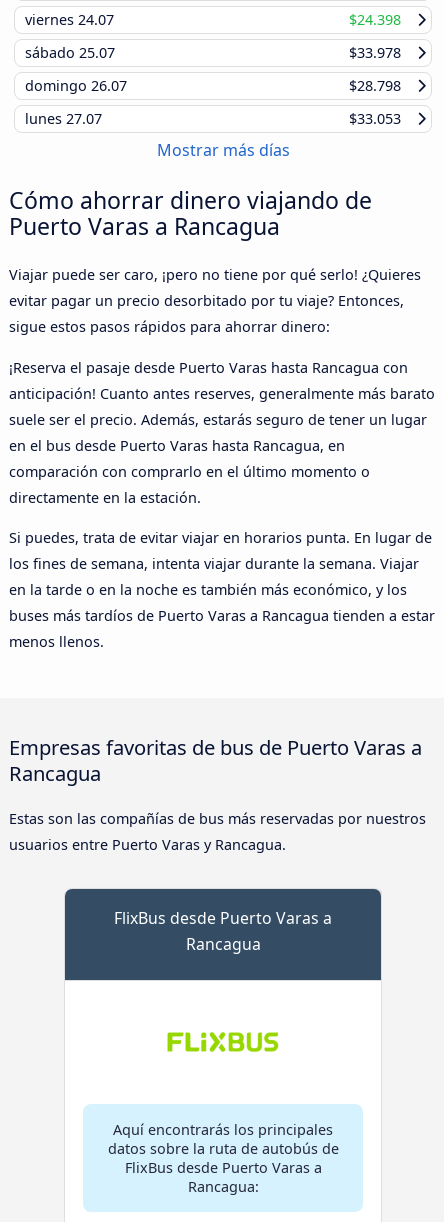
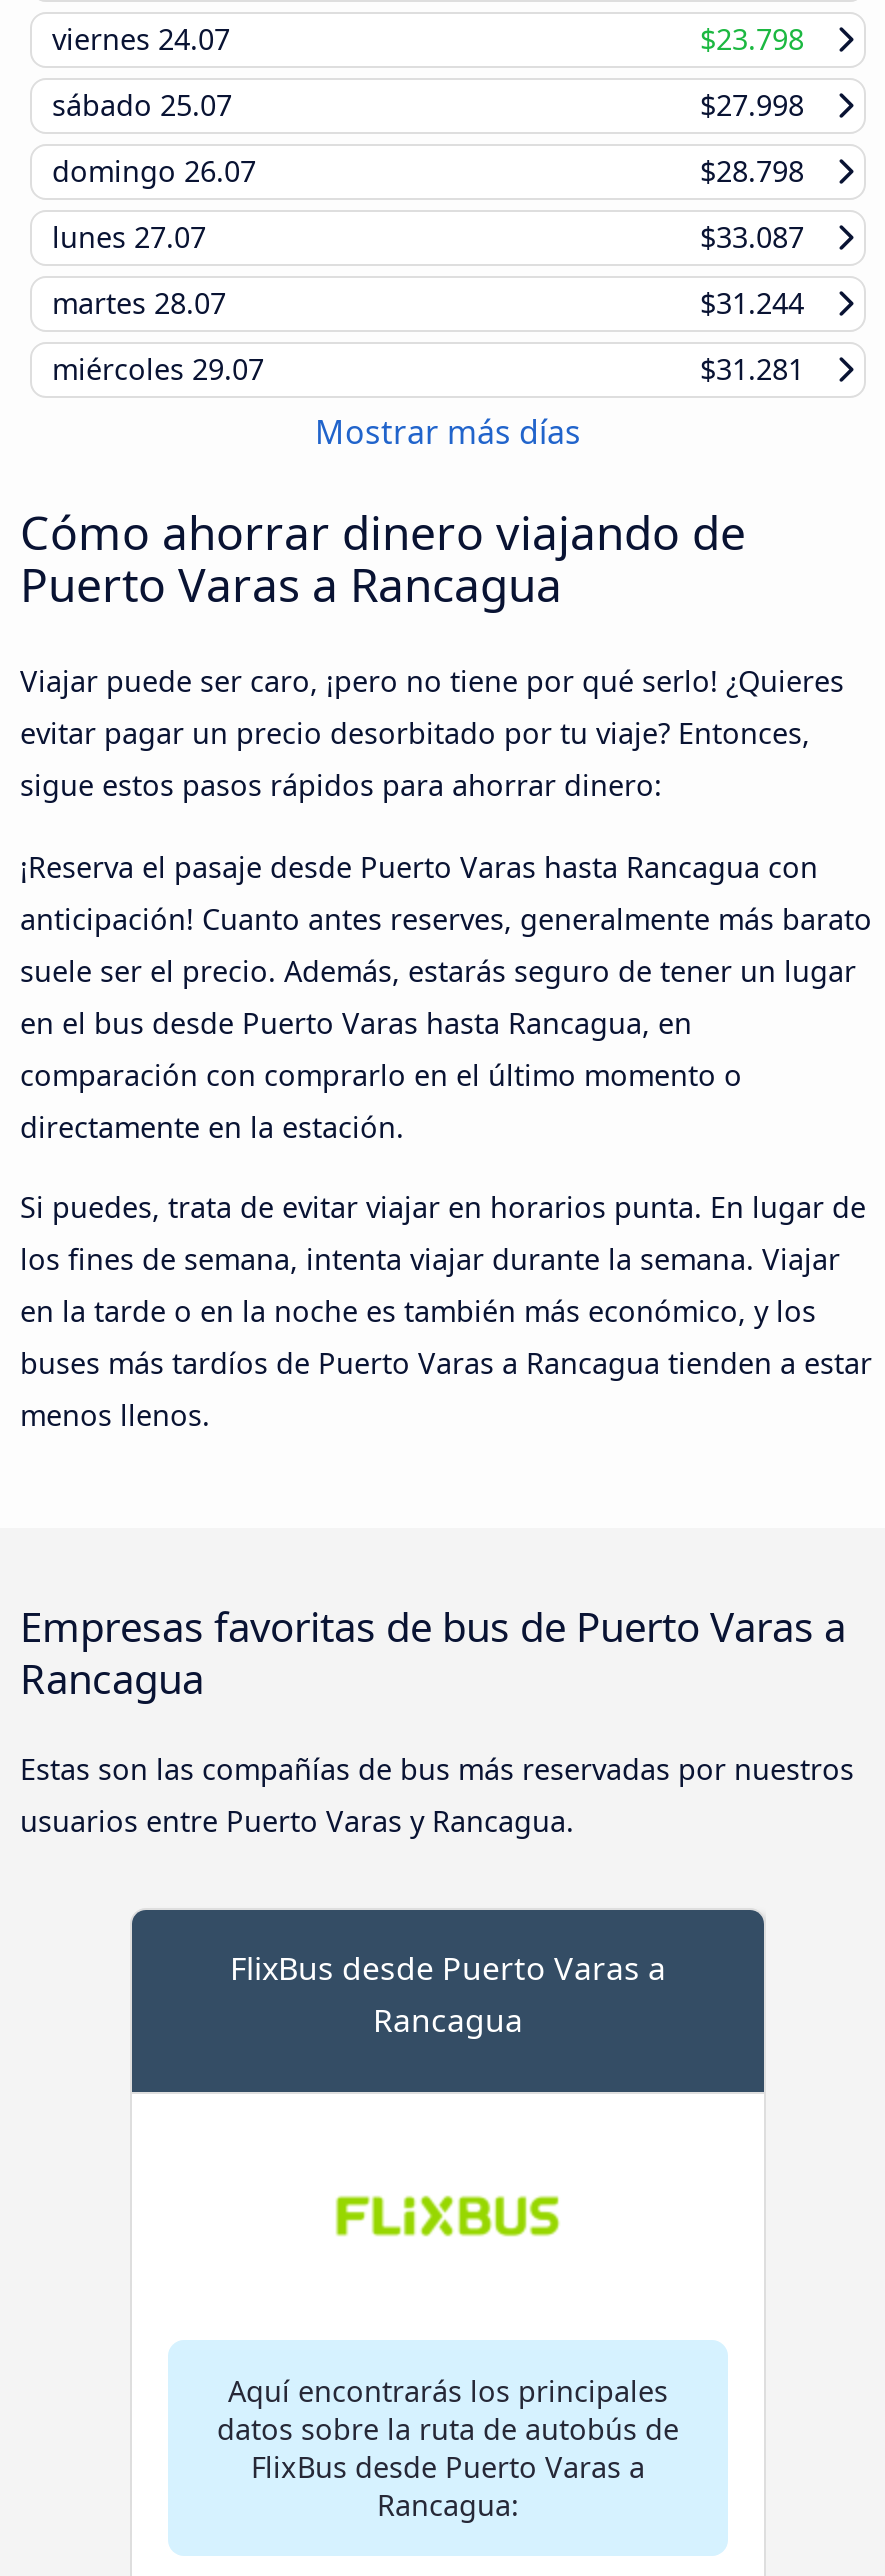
- $24.398
+ $23.798

- $33.978
+ $27.998

- $33.053
+ $33.087
+ martes 28.07
+ $31.244
+ miércoles 29.07
+ $31.281
